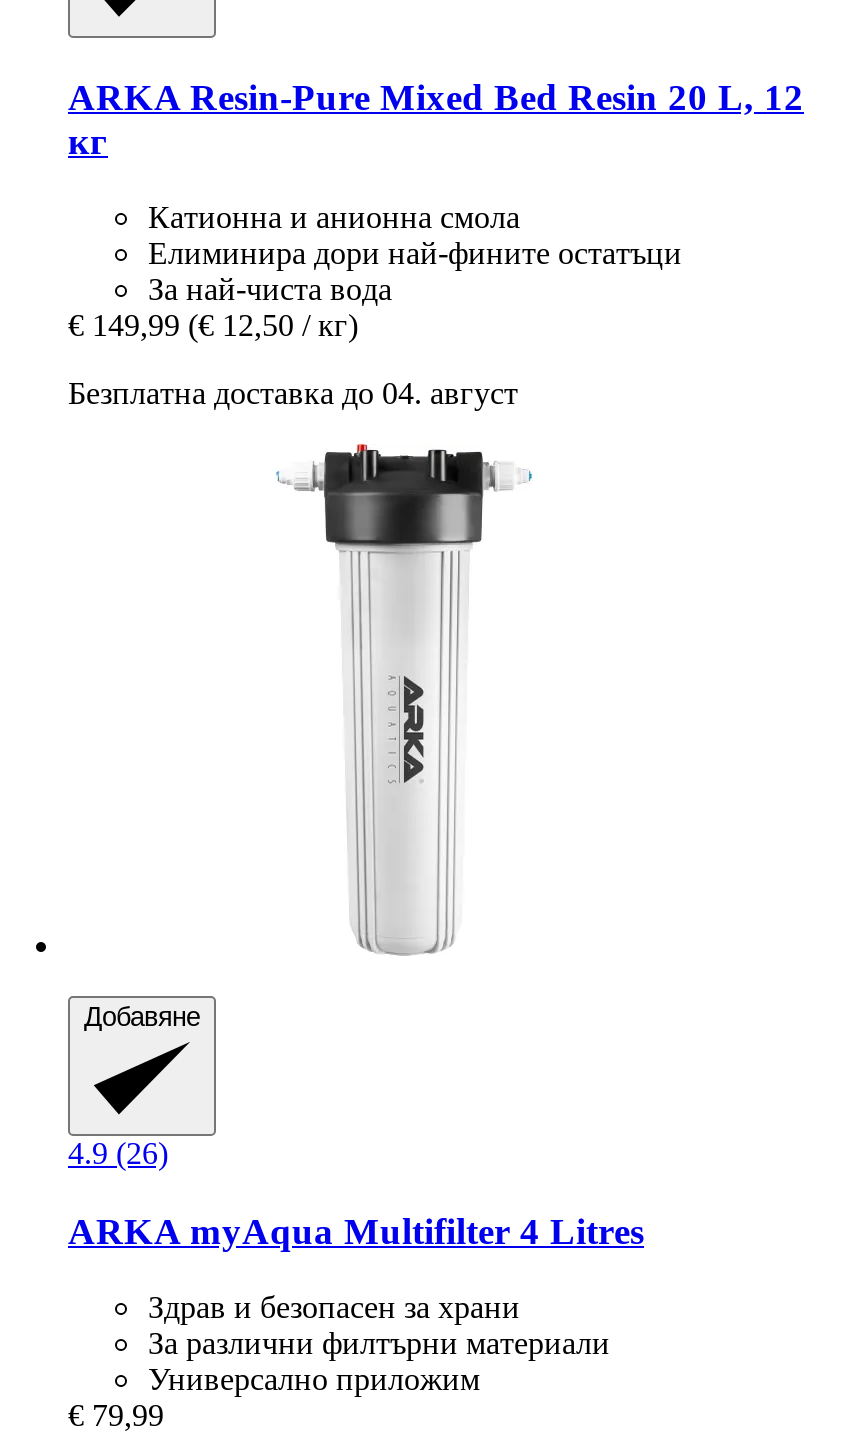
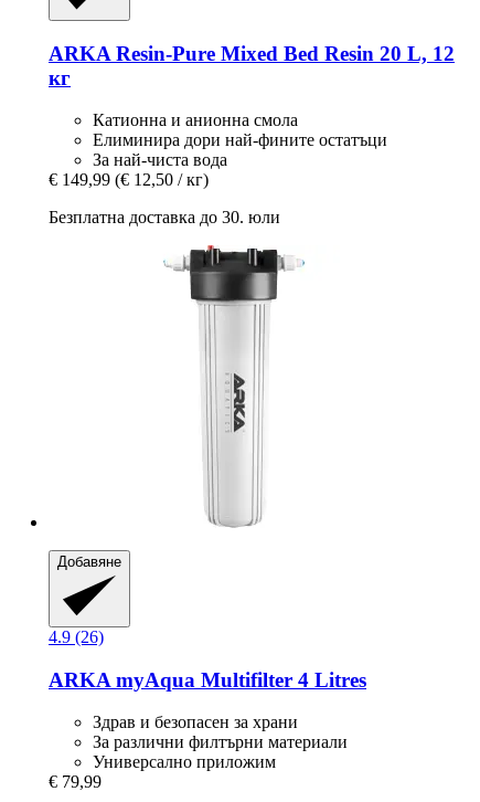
- Безплатна доставка до 04. август
+ Безплатна доставка до 30. юли
